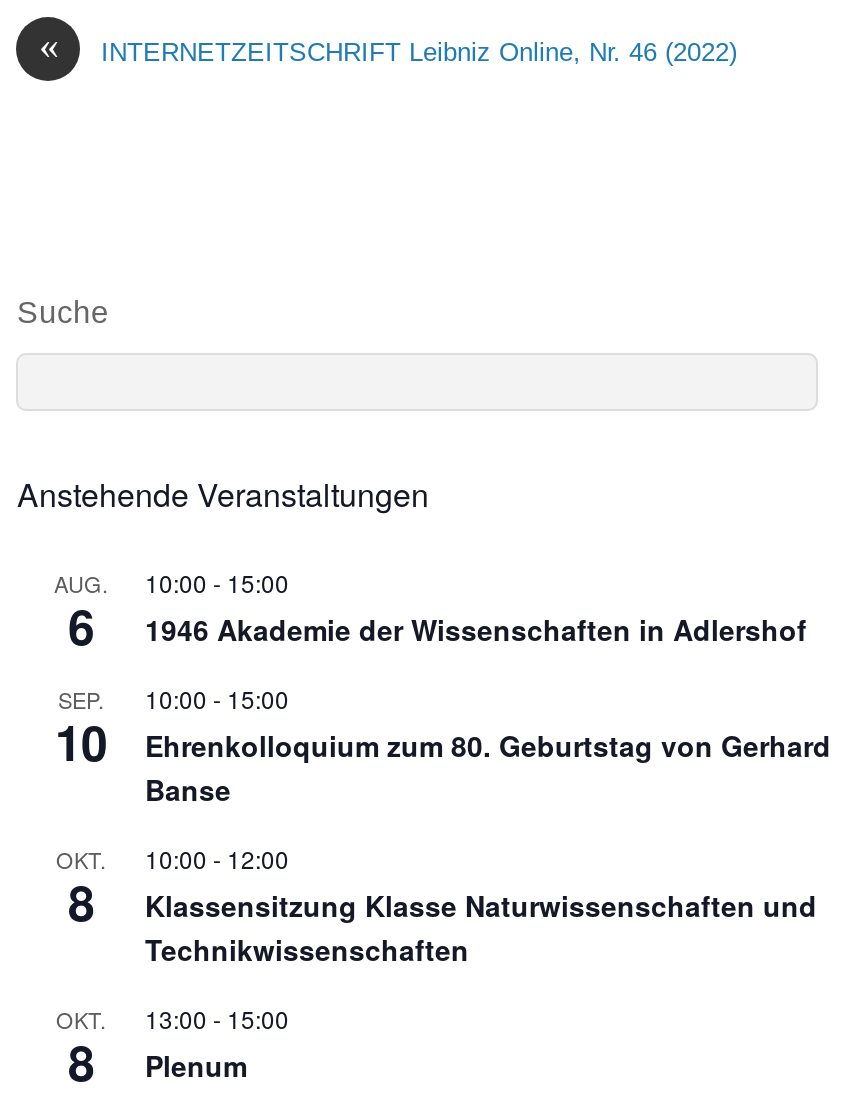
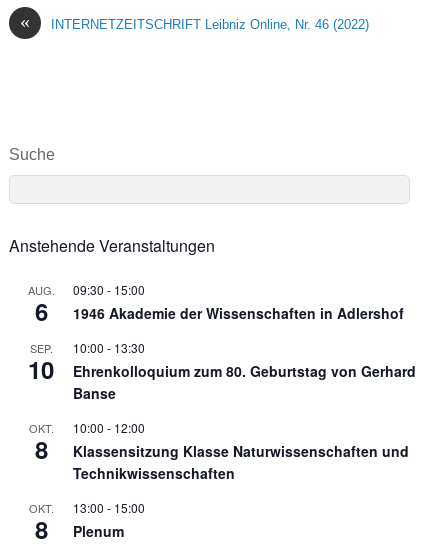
- AUG. 10:00 - 15:00
+ AUG. 09:30 - 15:00

- SEP. 10:00 - 15:00
+ SEP. 10:00 - 13:30
